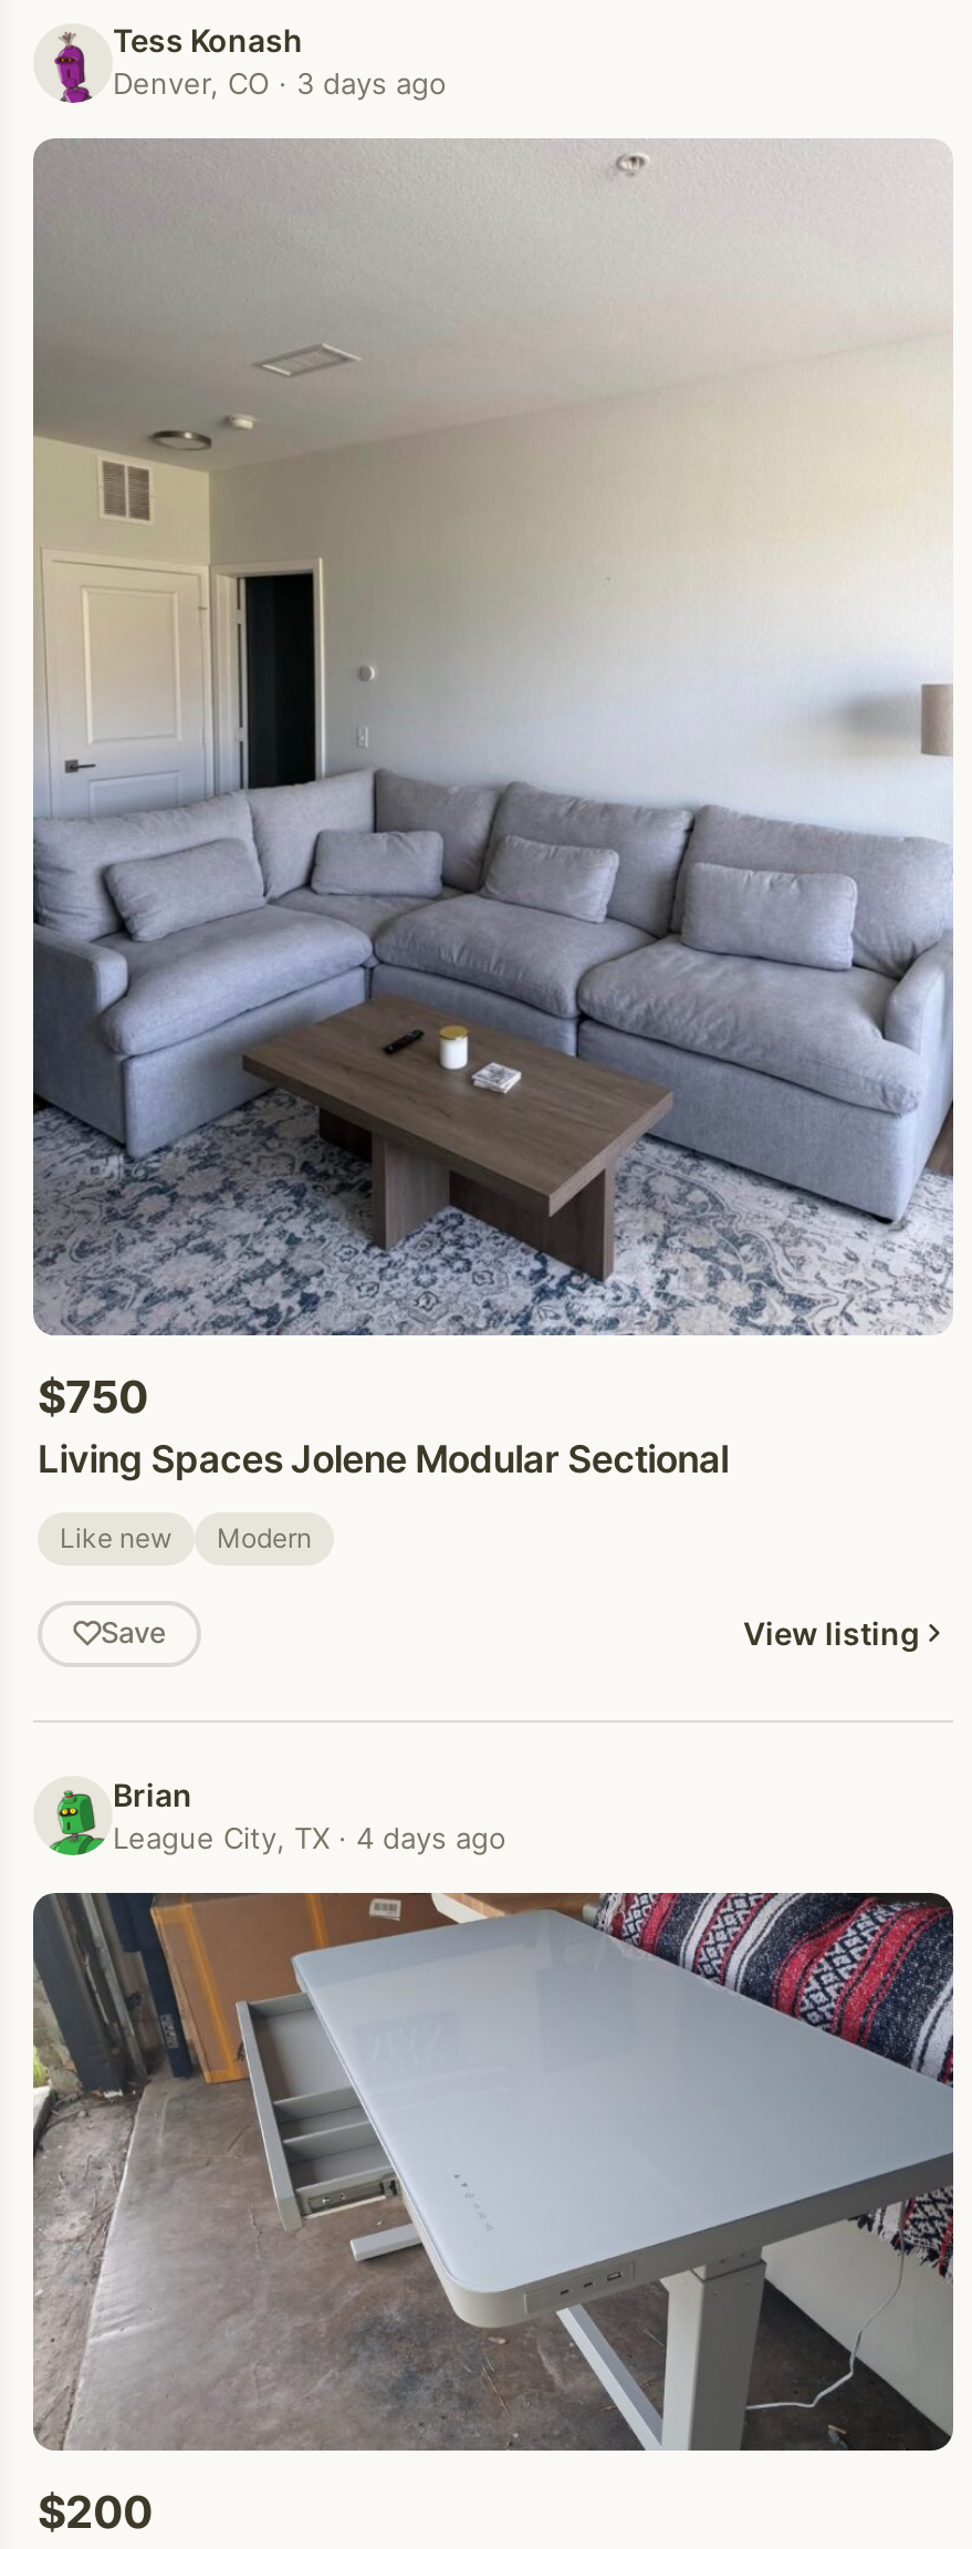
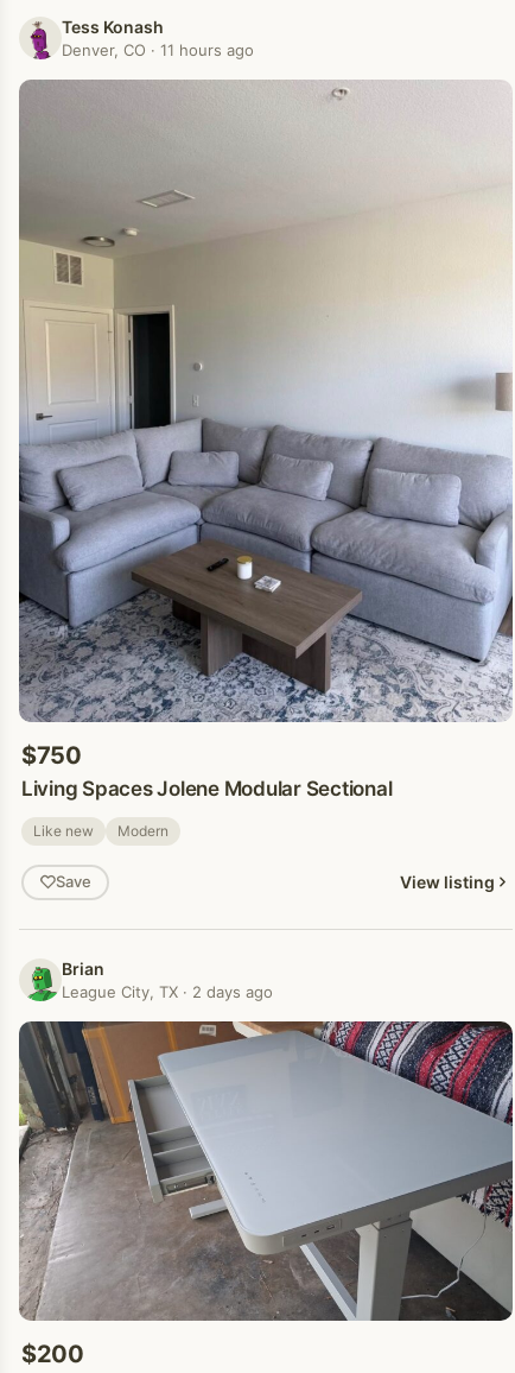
- Denver, CO · 3 days ago
+ Denver, CO · 11 hours ago

- League City, TX · 4 days ago
+ League City, TX · 2 days ago
